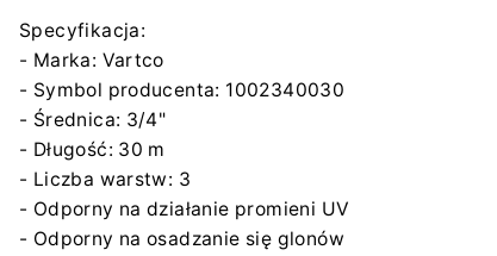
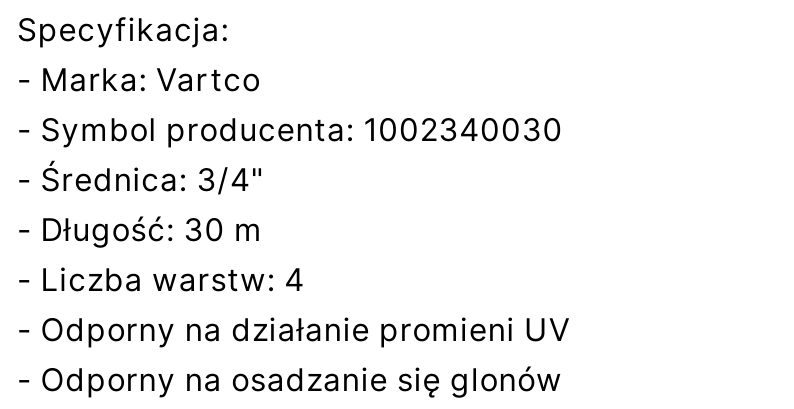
- - Liczba warstw: 3
+ - Liczba warstw: 4
